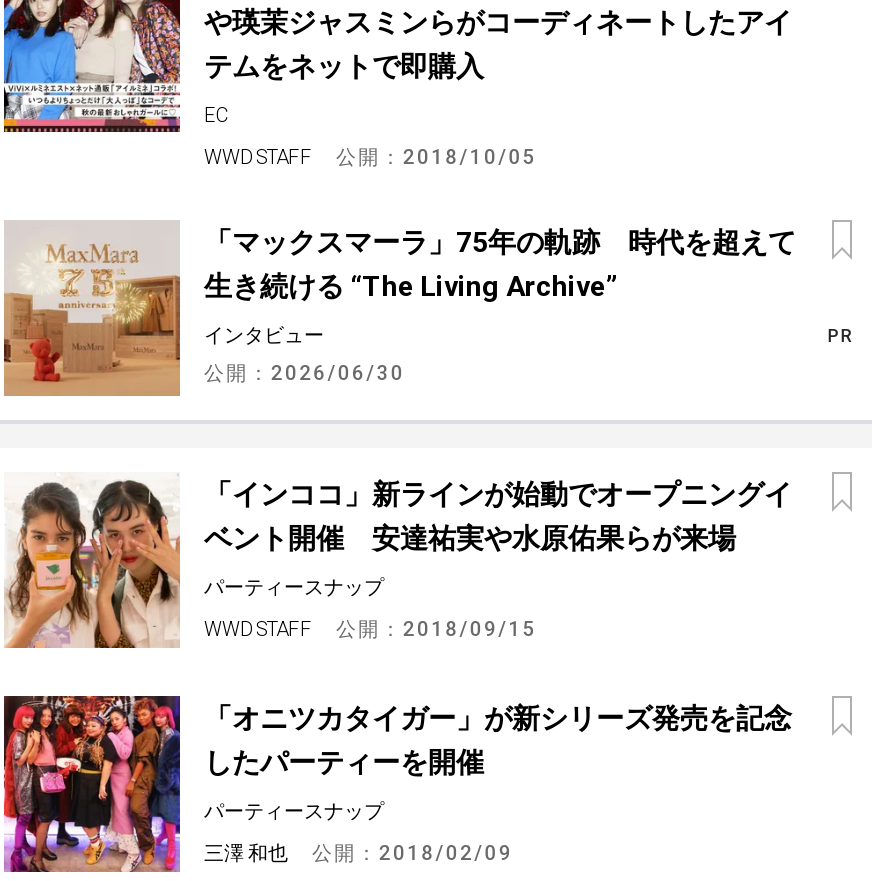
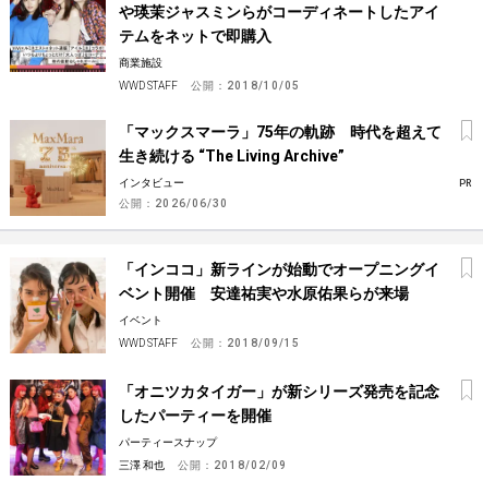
- EC
+ 商業施設

- パーティースナップ
+ イベント
